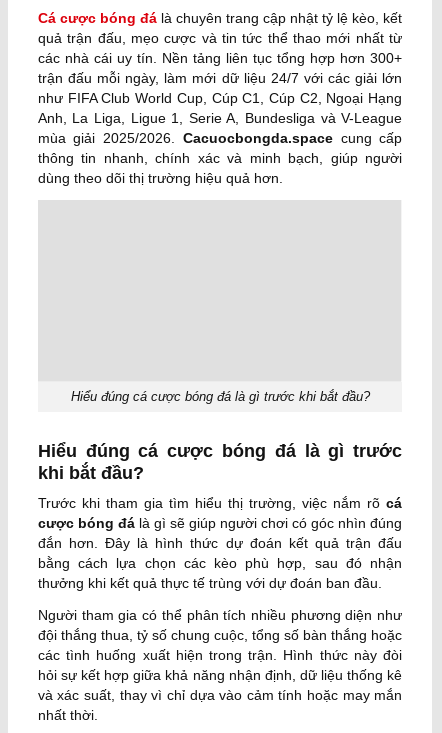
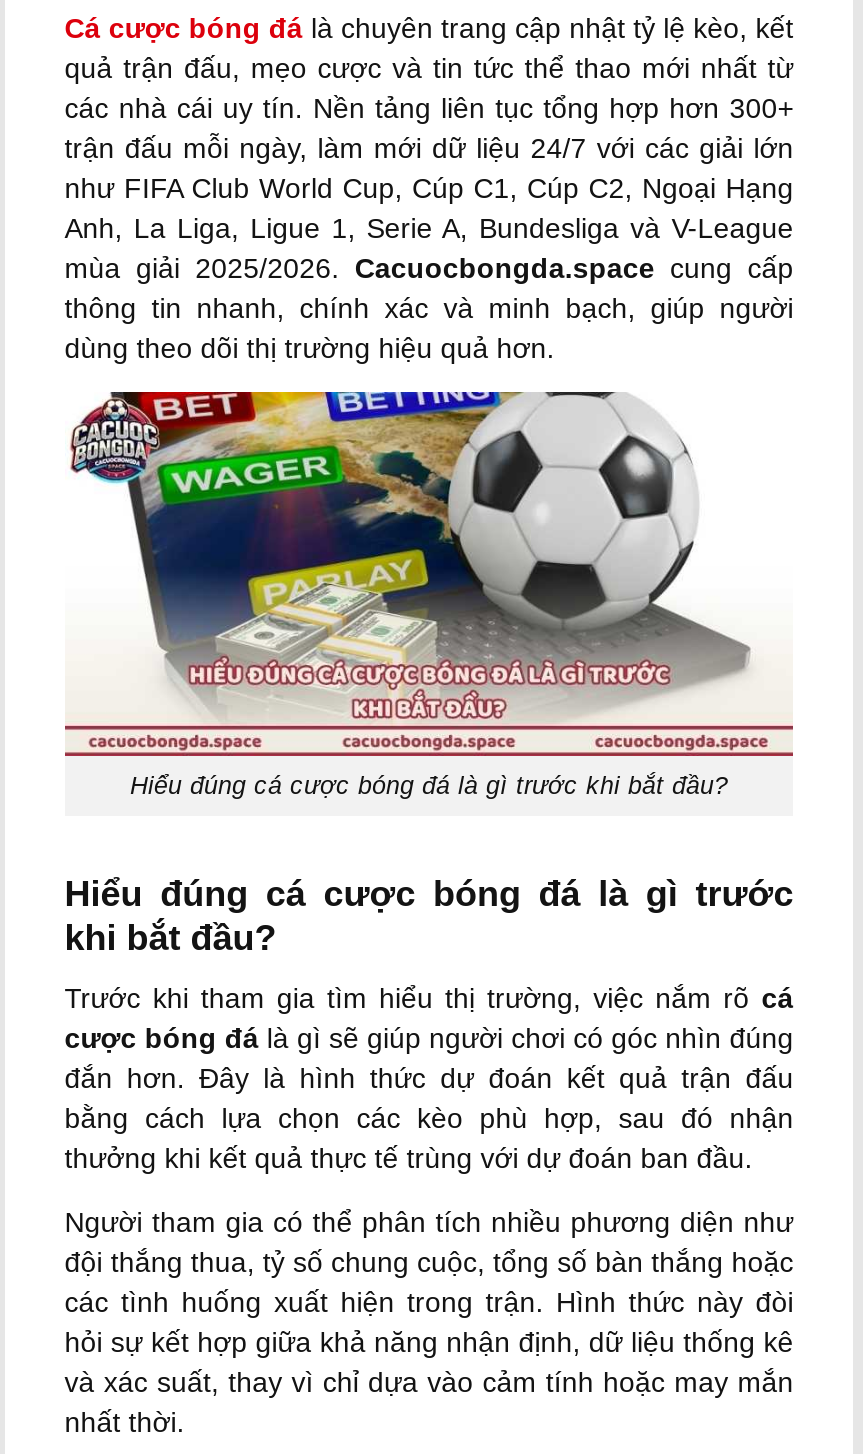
+ [image]
